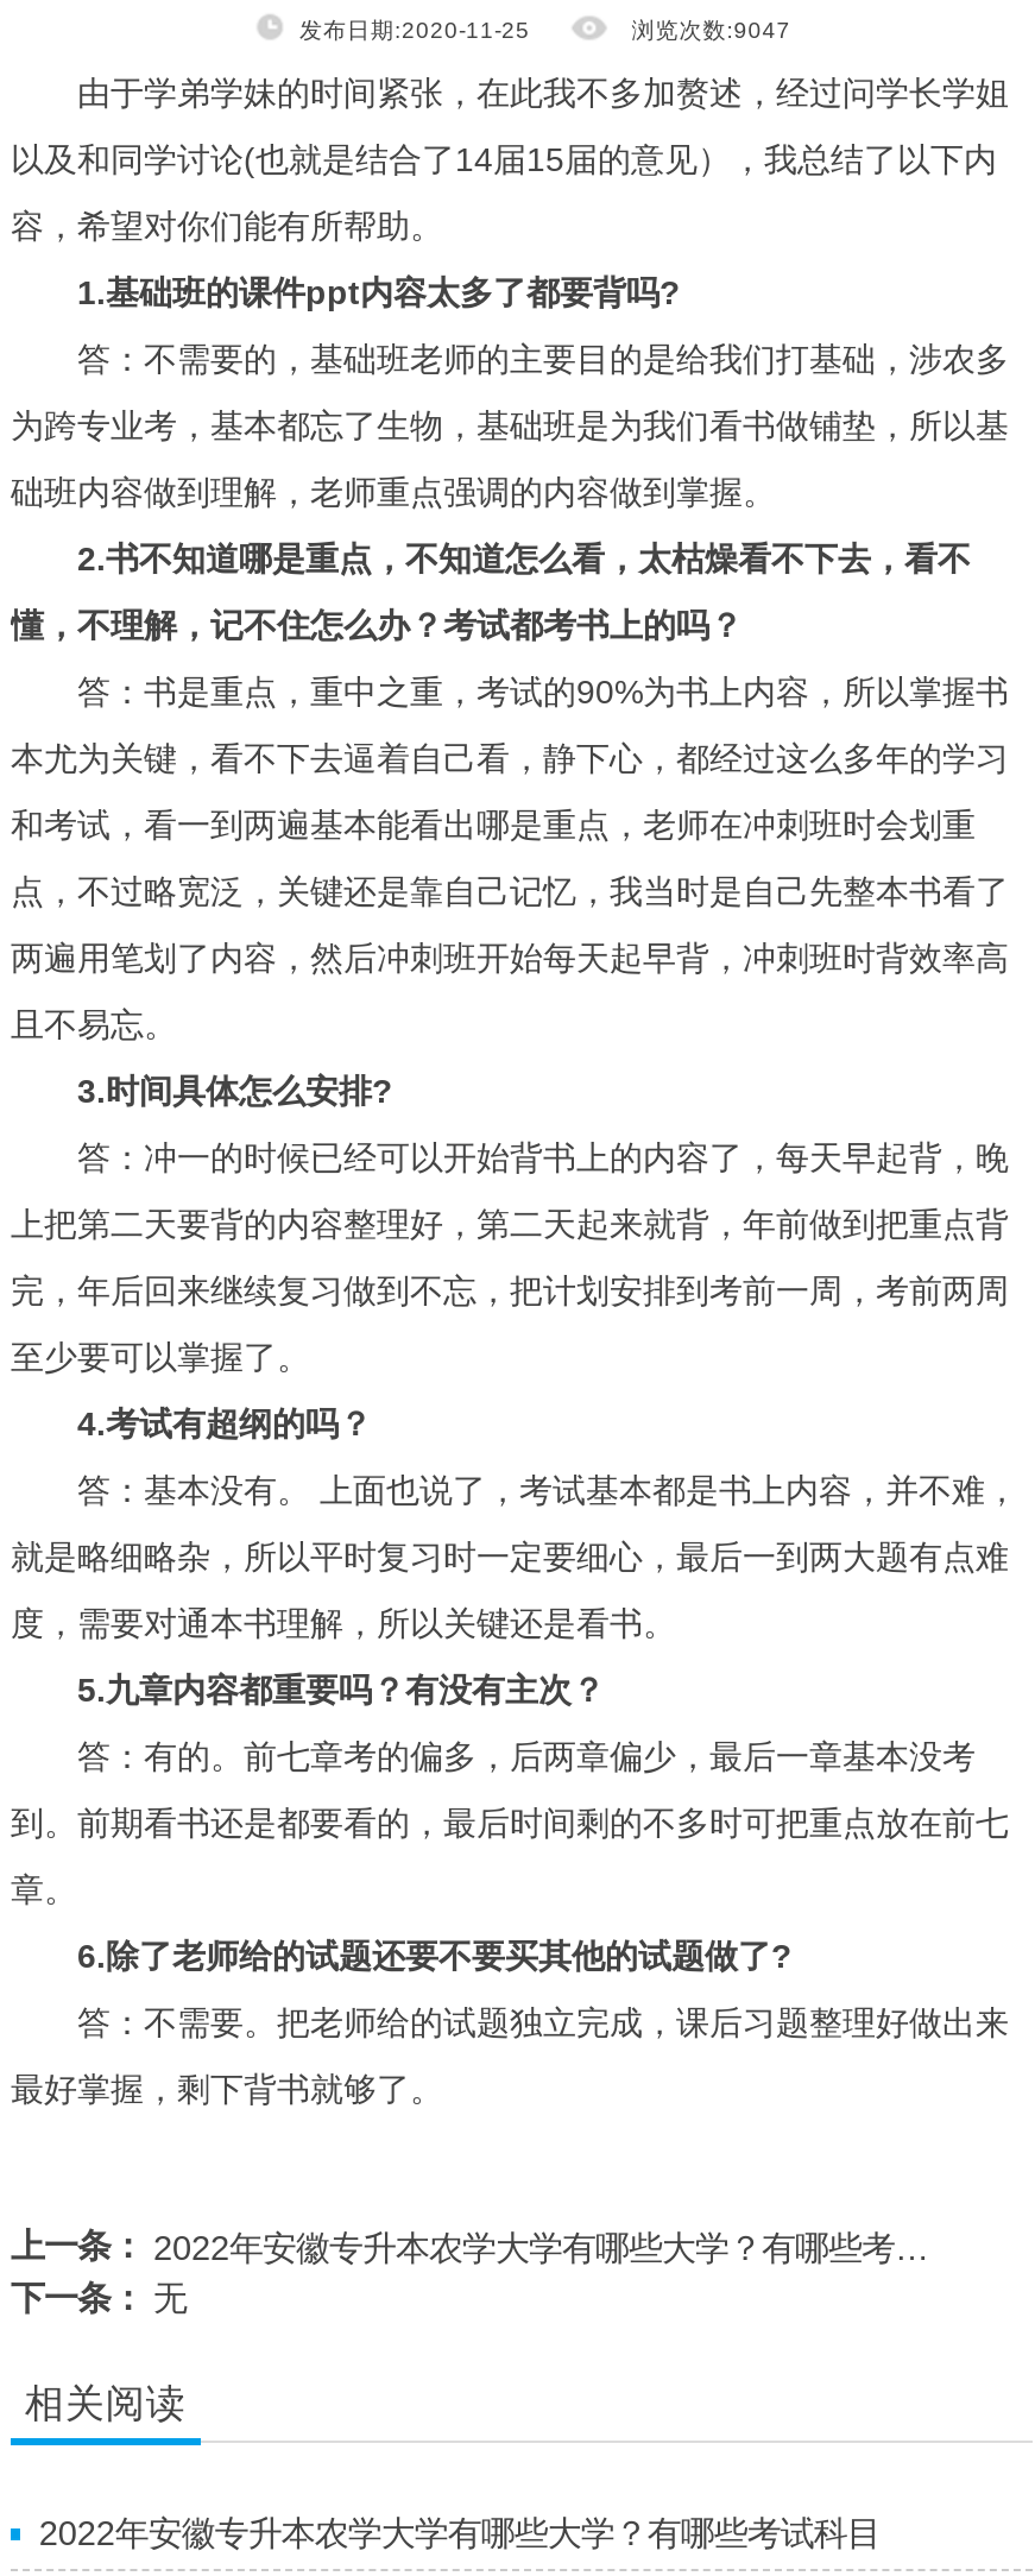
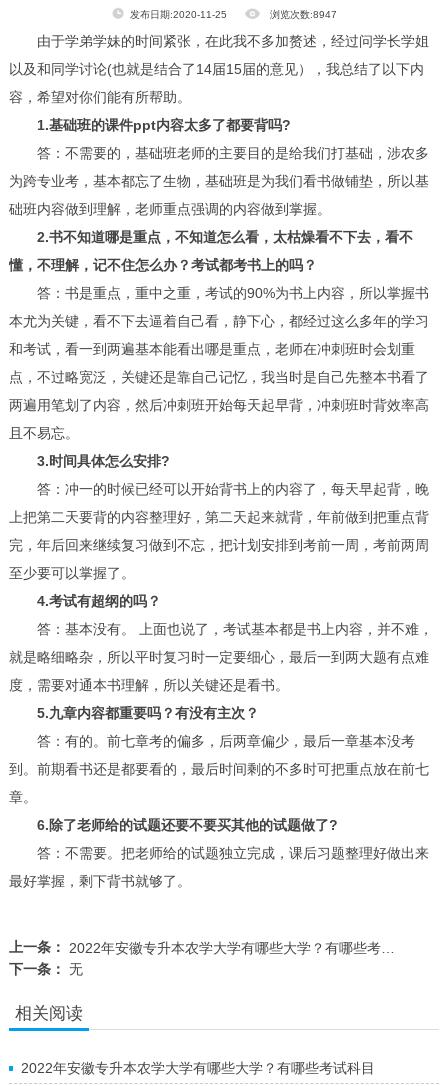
- 浏览次数:9047
+ 浏览次数:8947
